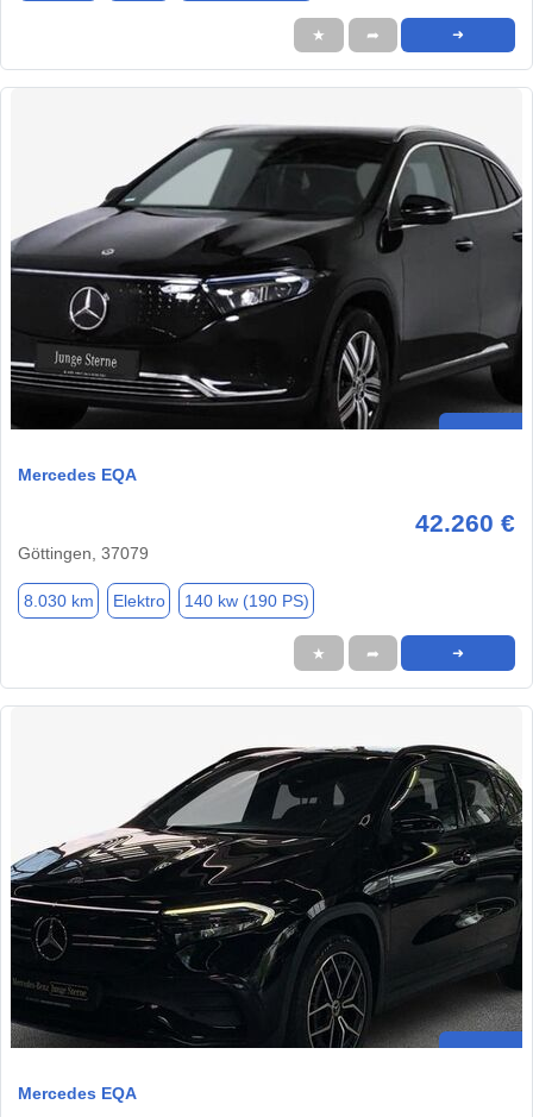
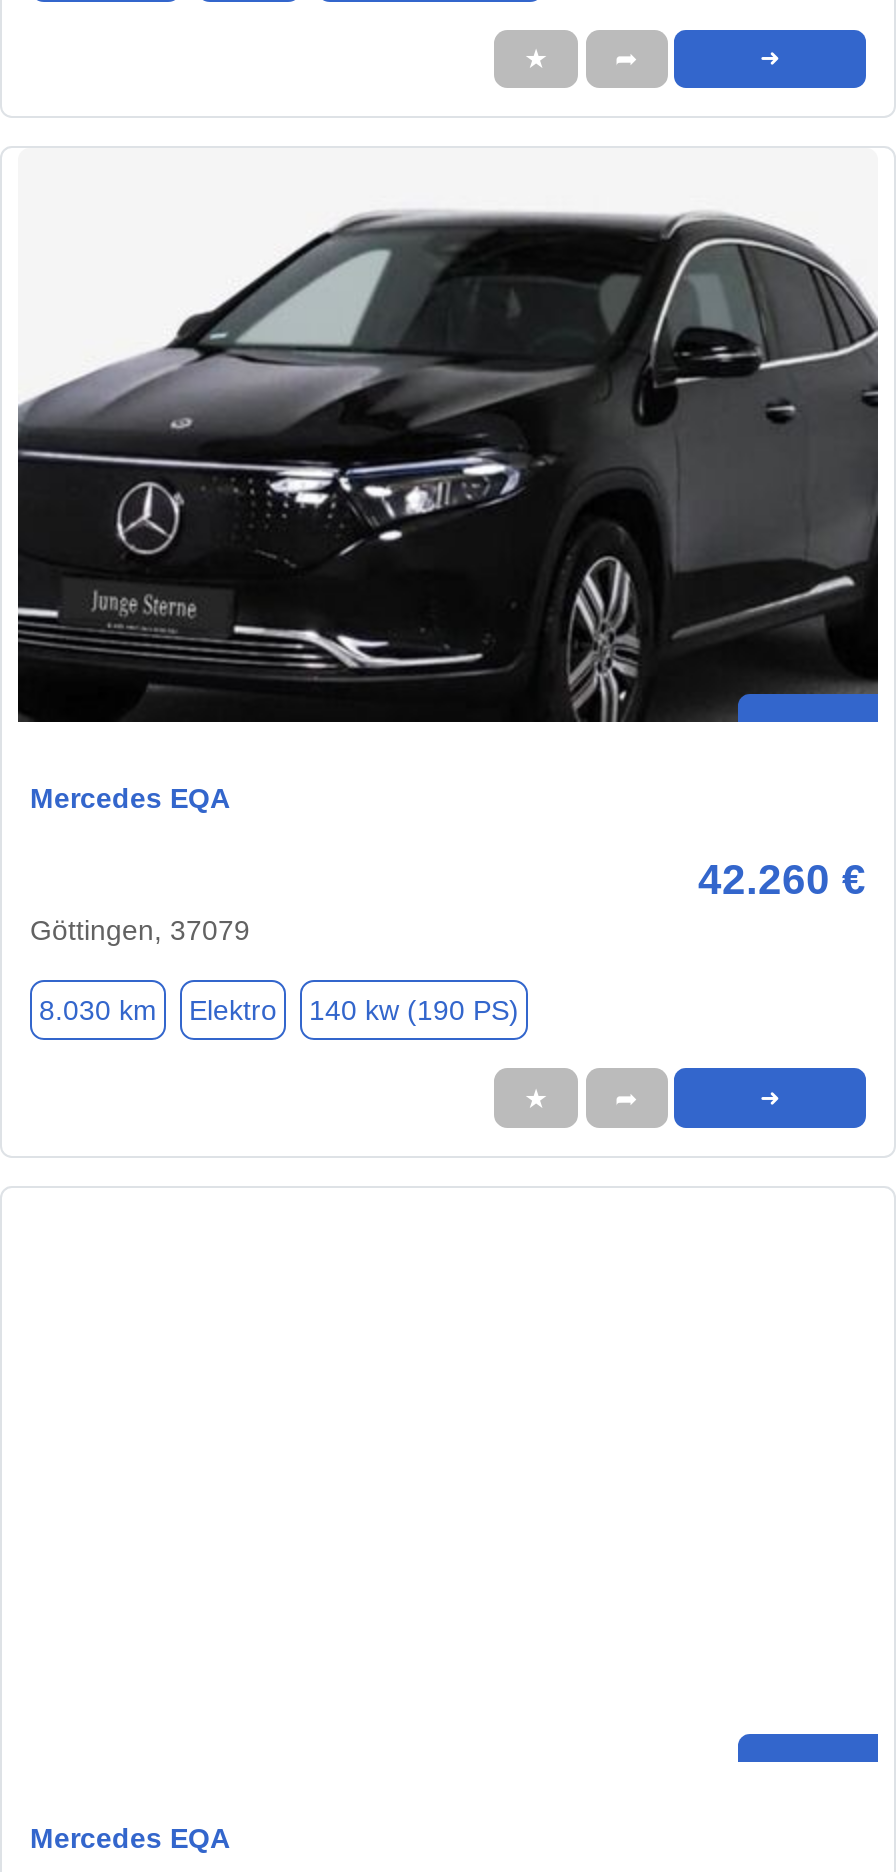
- [image]
